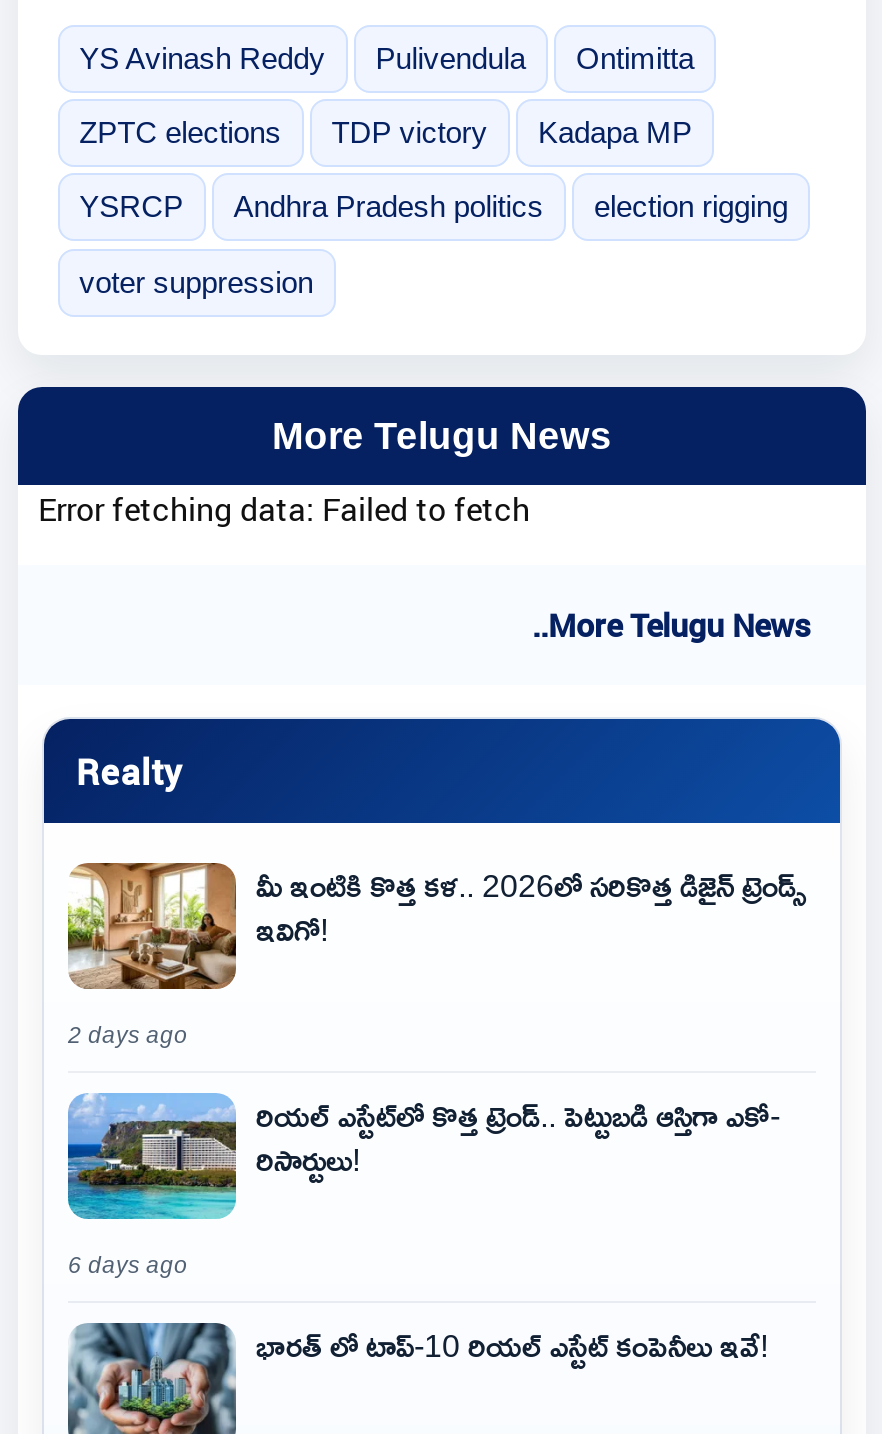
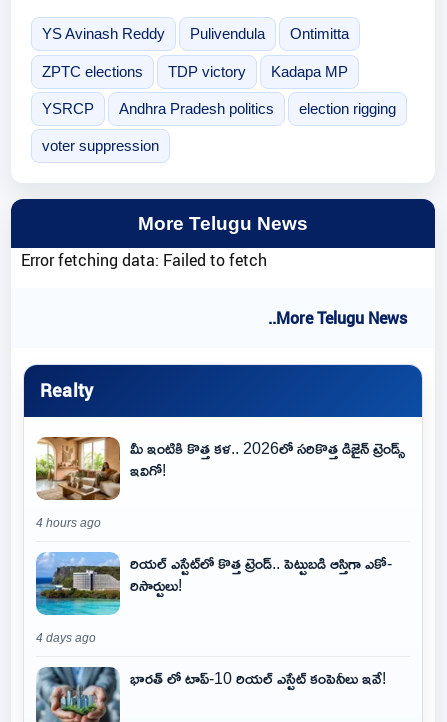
- 2 days ago
+ 4 hours ago

- 6 days ago
+ 4 days ago
